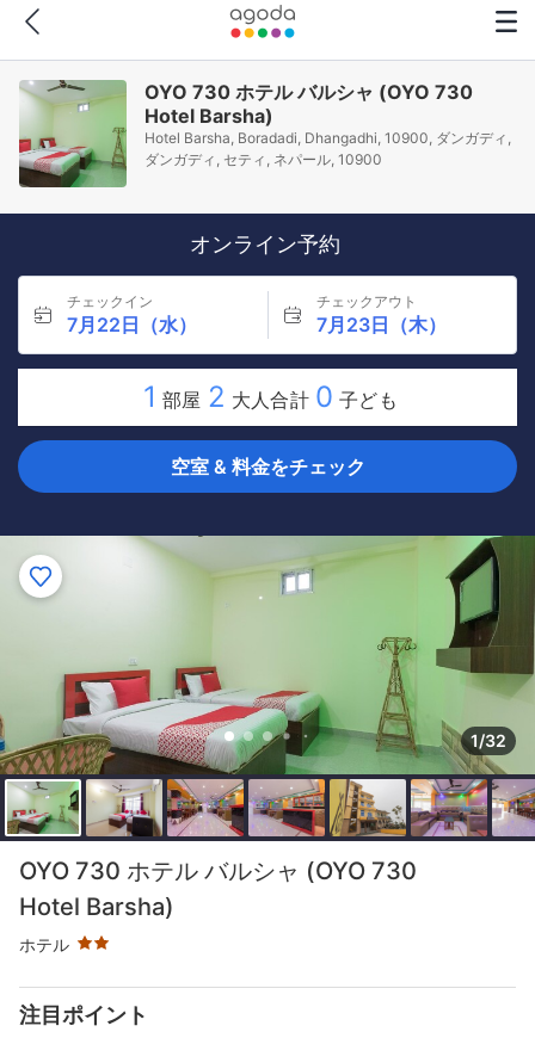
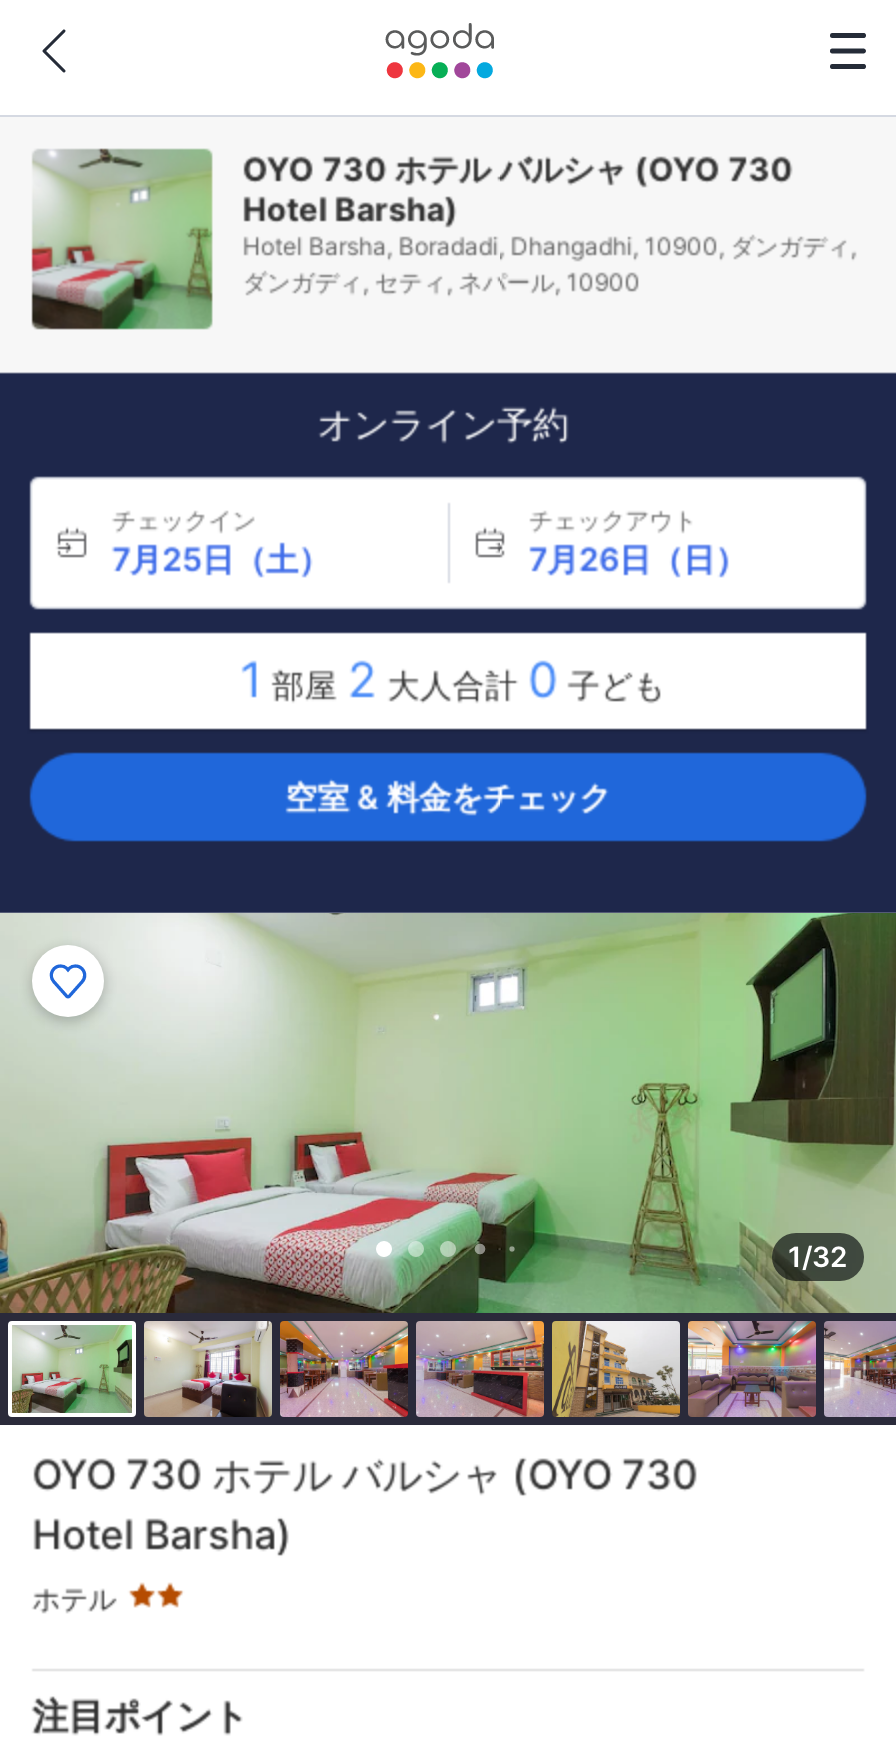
- 7月22日（水）
+ 7月25日（土）

- 7月23日（木）
+ 7月26日（日）
